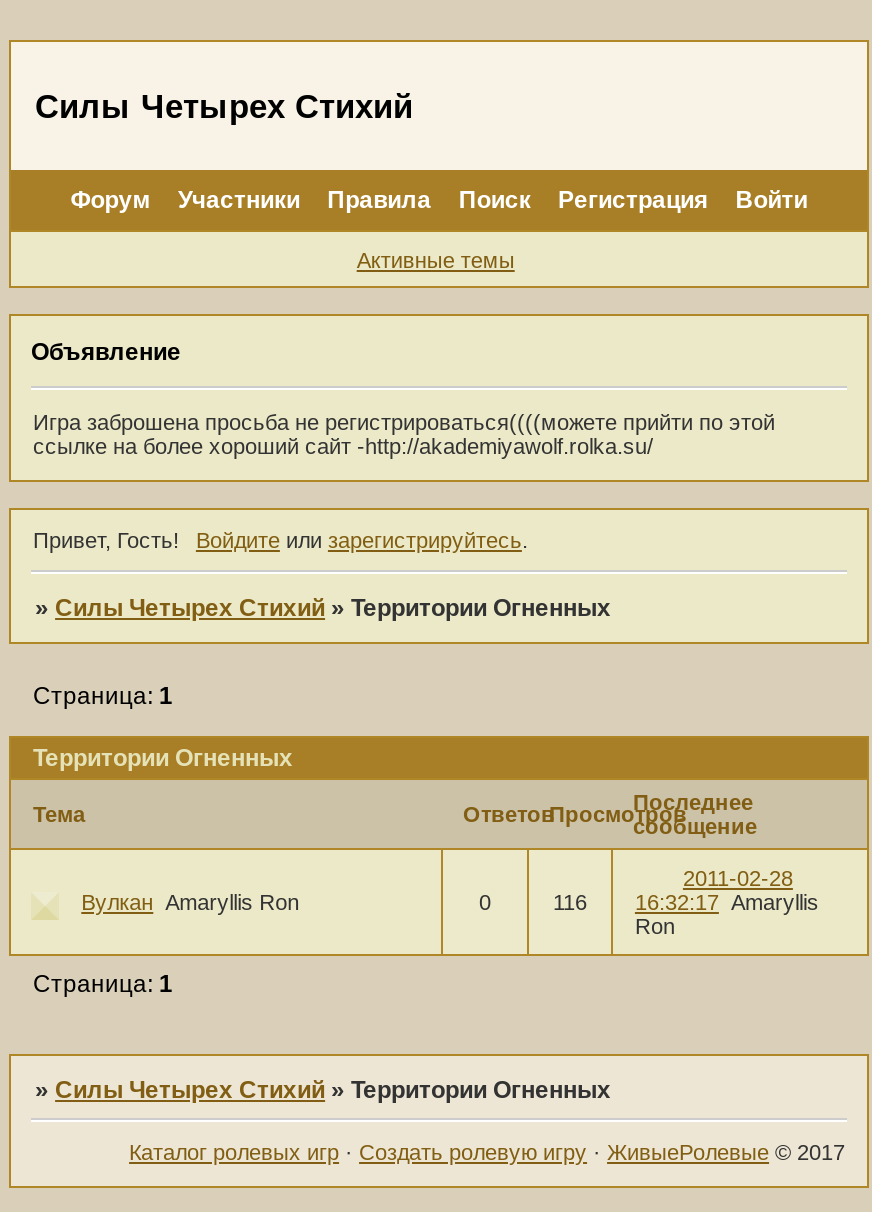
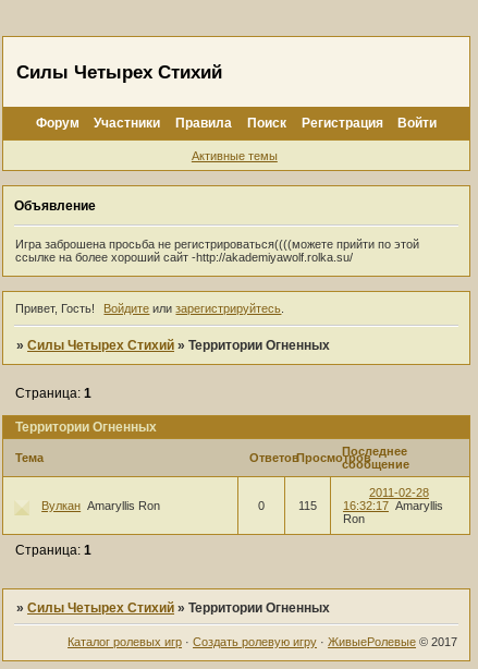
- 116 16:32:17 Amaryllis
+ 115 16:32:17 Amaryllis
